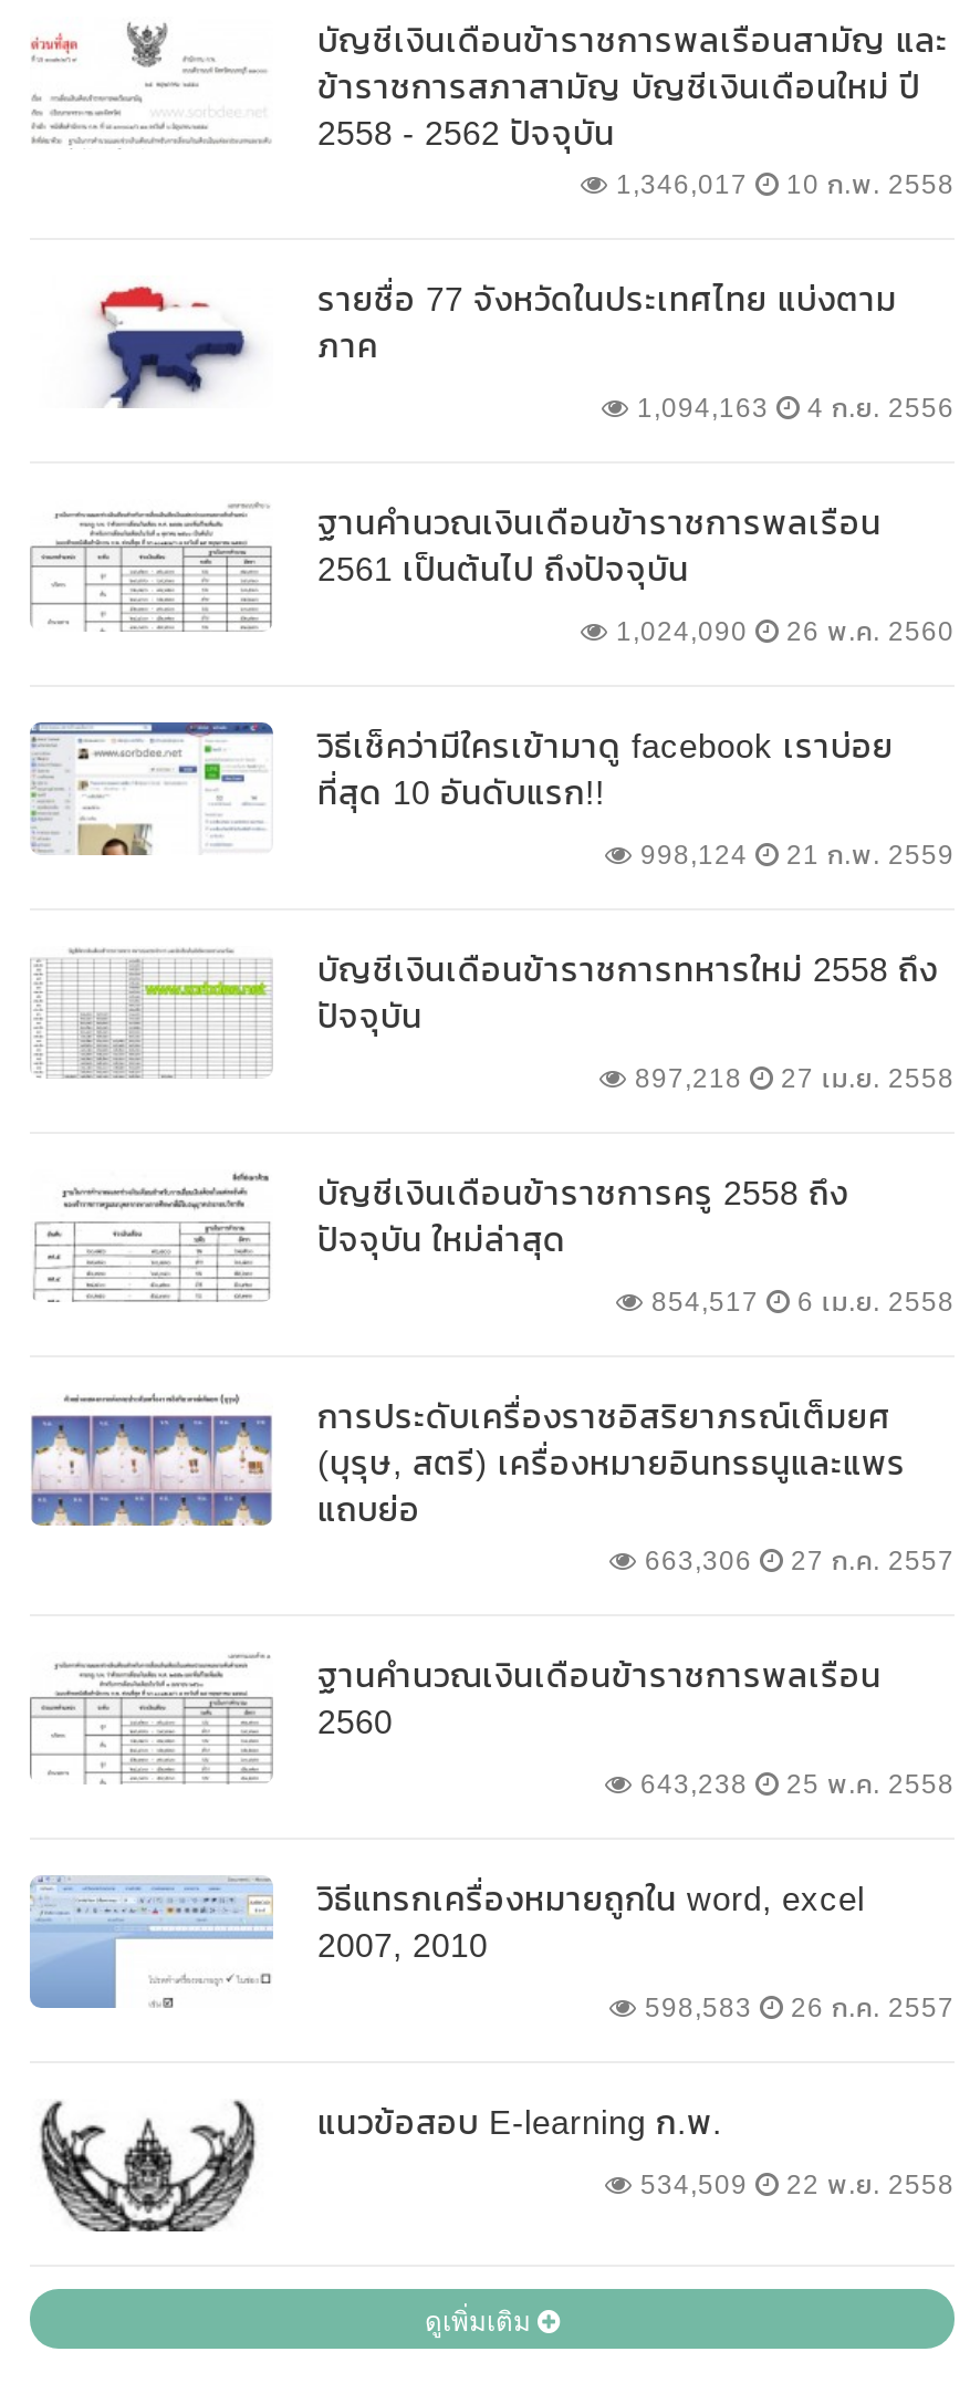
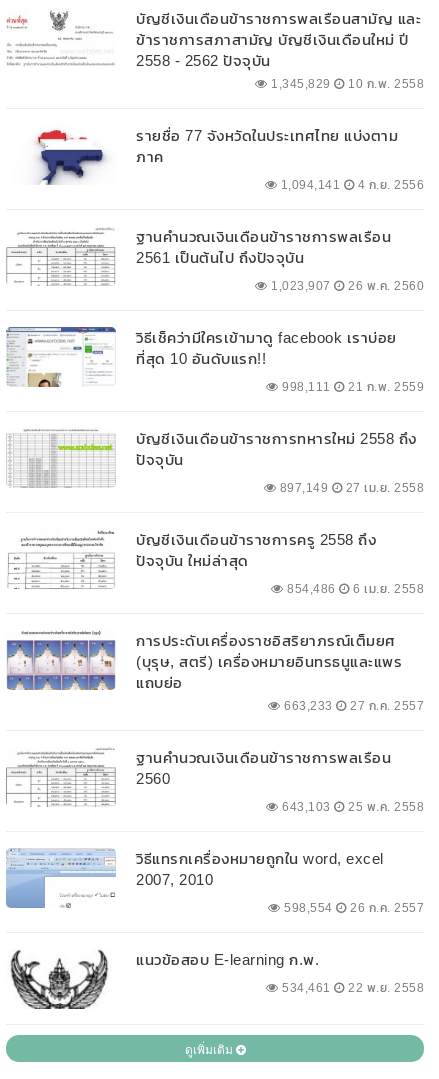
- 1,346,017 10 ก.พ. 2558
+ 1,345,829 10 ก.พ. 2558

- 1,094,163 4 ก.ย. 2556
+ 1,094,141 4 ก.ย. 2556

- 1,024,090 26 พ.ค. 2560
+ 1,023,907 26 พ.ค. 2560

- 998,124 21 ก.พ. 2559
+ 998,111 21 ก.พ. 2559

- 897,218 27 เม.ย. 2558
+ 897,149 27 เม.ย. 2558

- 854,517 6 เม.ย. 2558
+ 854,486 6 เม.ย. 2558

- 663,306 27 ก.ค. 2557
+ 663,233 27 ก.ค. 2557

- 643,238 25 พ.ค. 2558
+ 643,103 25 พ.ค. 2558

- 598,583 26 ก.ค. 2557
+ 598,554 26 ก.ค. 2557

- 534,509 22 พ.ย. 2558
+ 534,461 22 พ.ย. 2558
